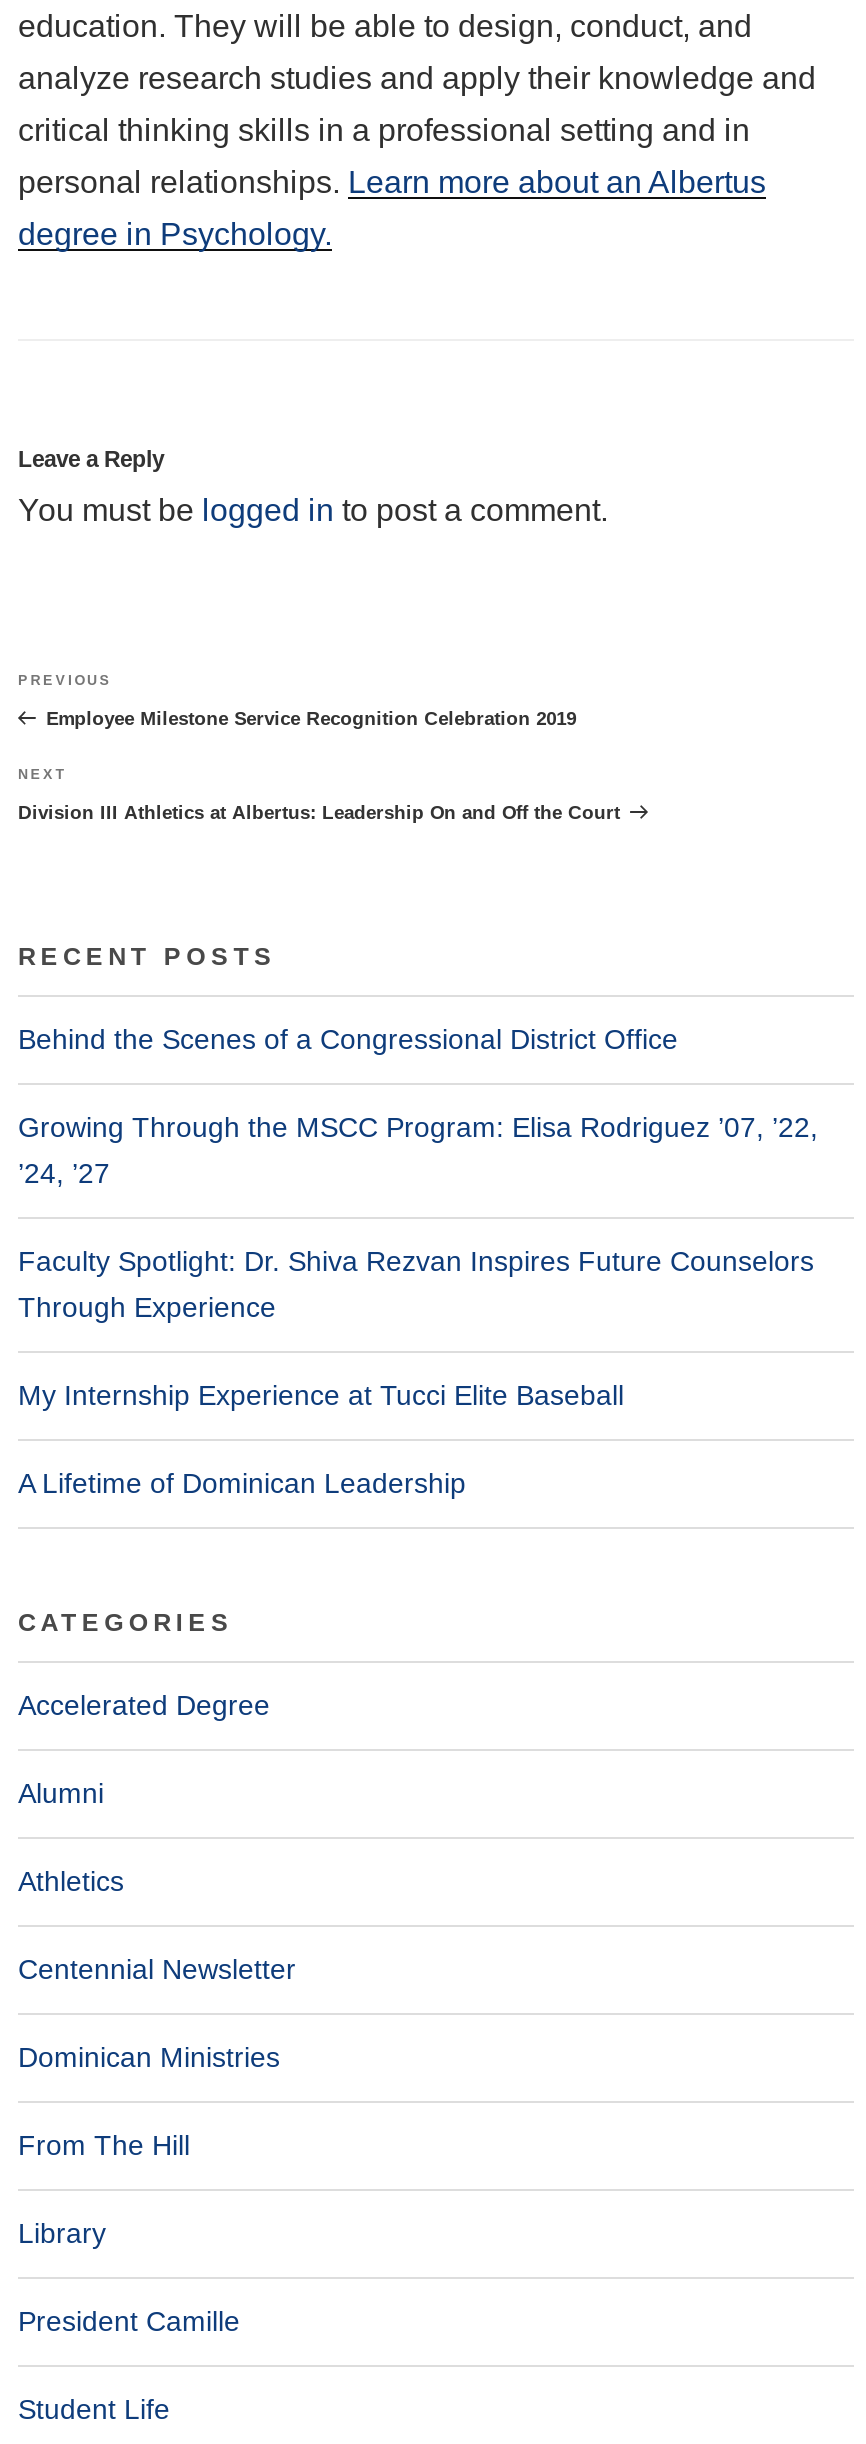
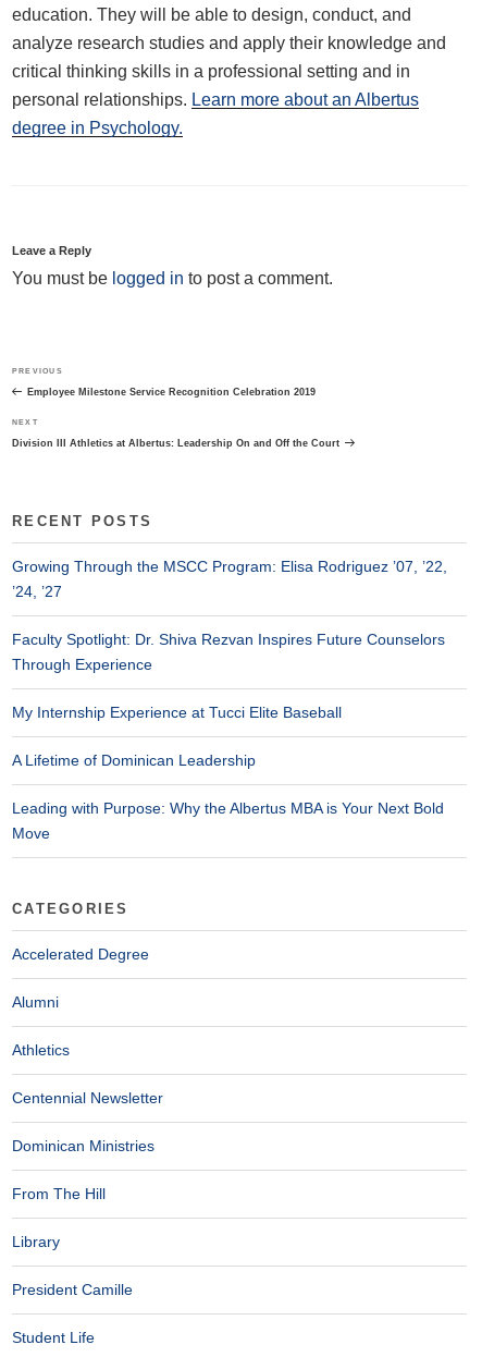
- Behind the Scenes of a Congressional District Office

moved up: Growing Through the MSCC Program: Elisa Rodriguez ’07, ’22, | ’24, ’27 | Faculty Spotlight: Dr. Shiva Rezvan Inspires Future Counselors | Through Experience | My Internship Experience at Tucci Elite Baseball | A Lifetime of Dominican Leadership

+ Leading with Purpose: Why the Albertus MBA is Your Next Bold
+ Move
